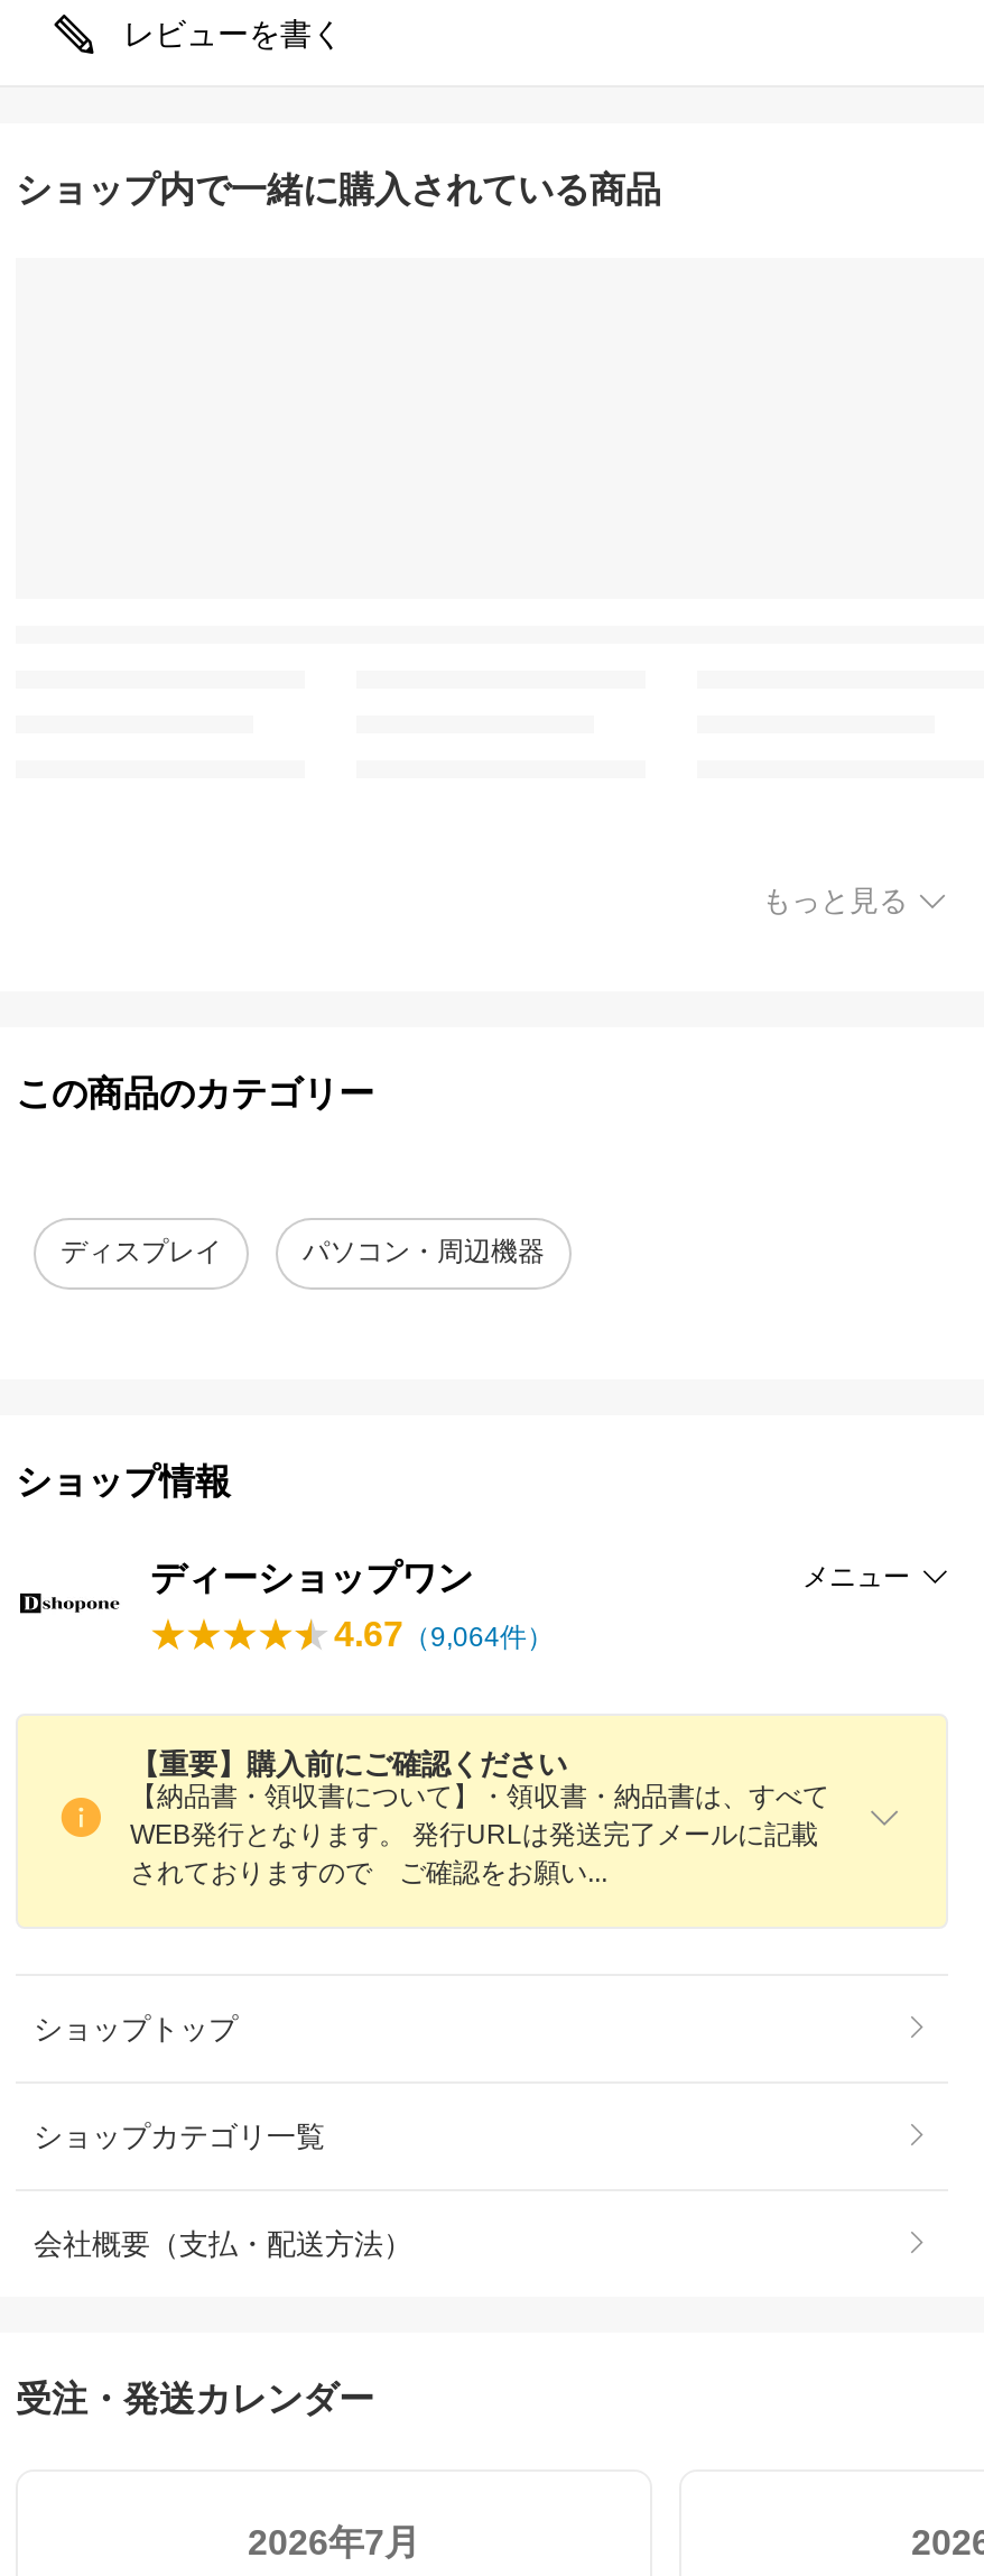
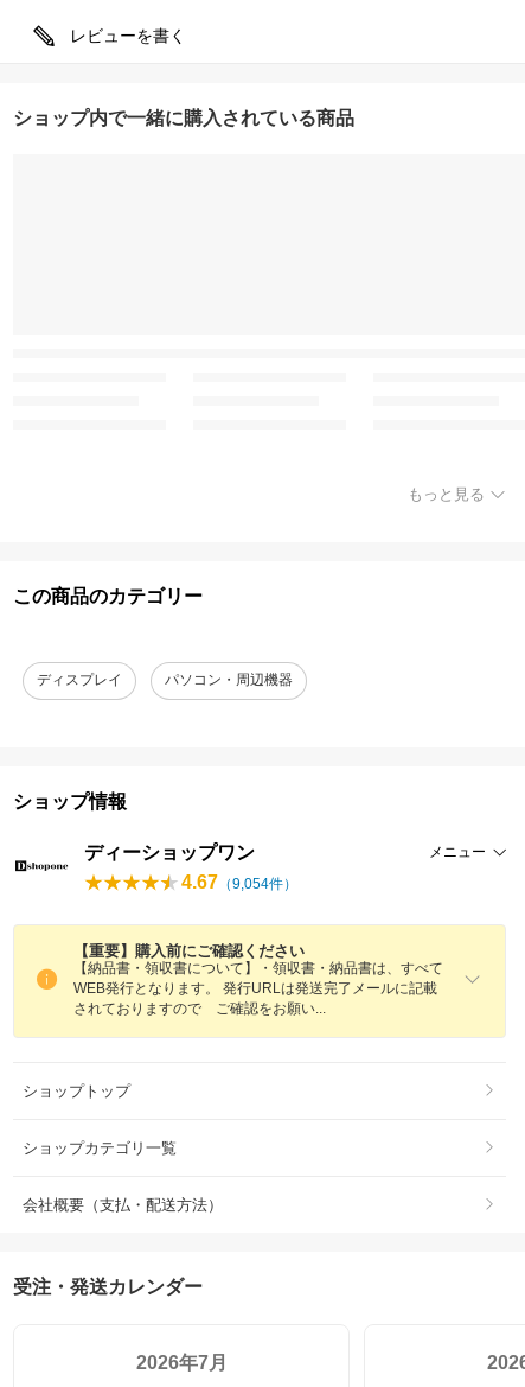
- 4.67（9,064件）
+ 4.67（9,054件）
